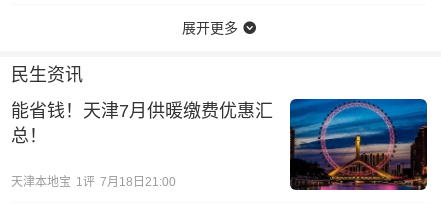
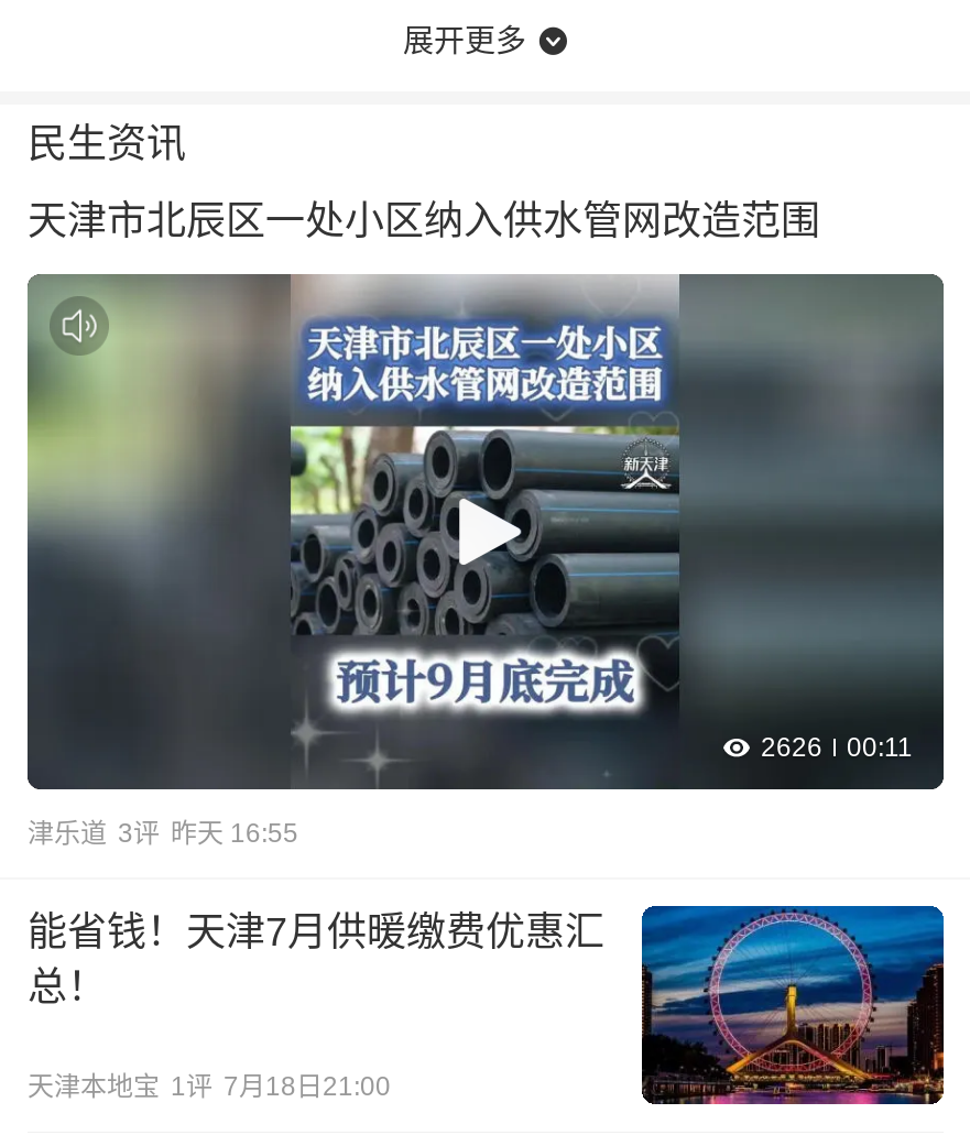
+ [image]
+ 2626
+ 00:11
+ 津乐道 3评 昨天 16:55

+ 天津市北辰区一处小区纳入供水管网改造范围
